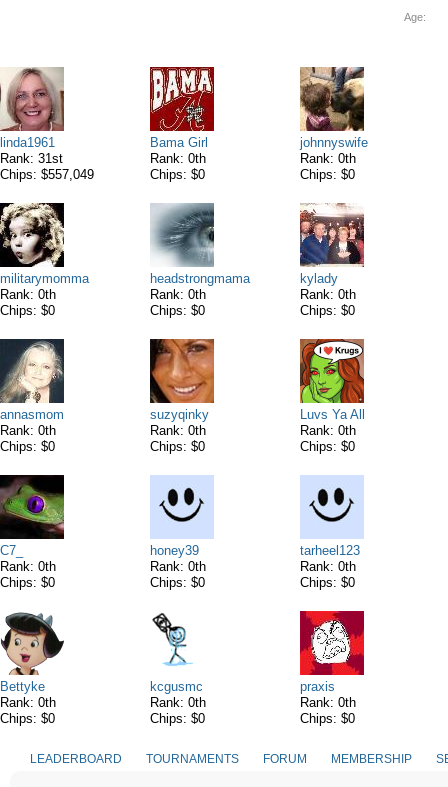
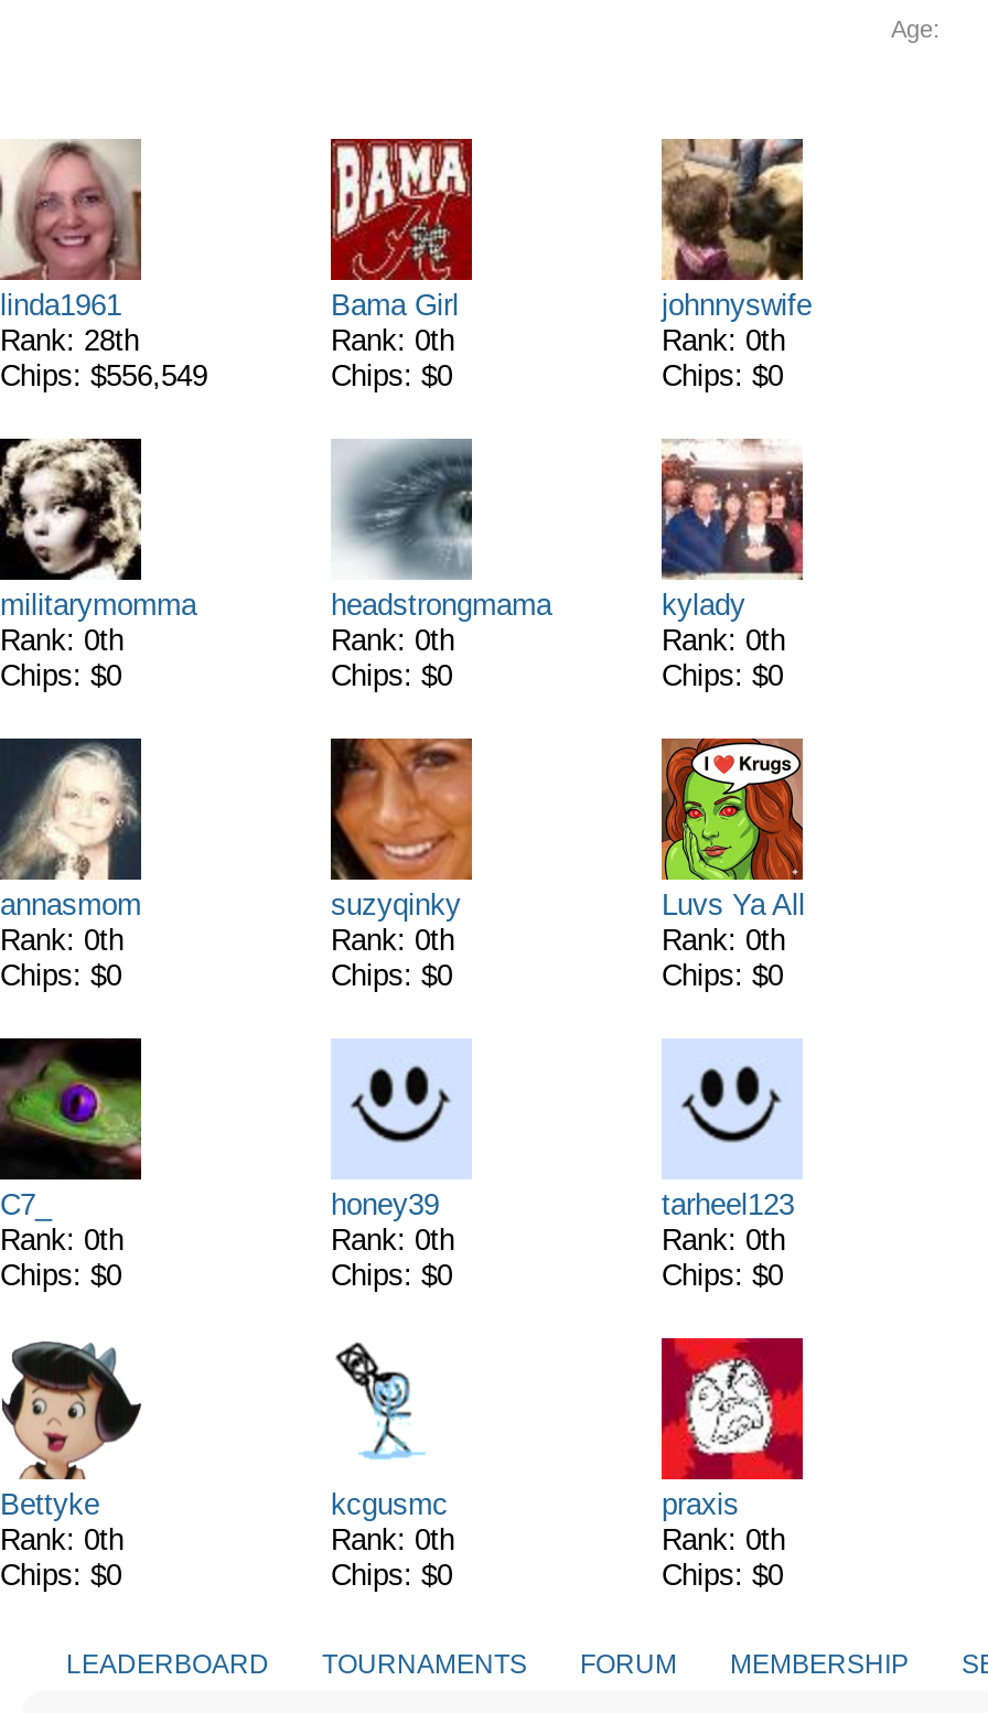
- Rank: 31st
+ Rank: 28th

- Chips: $557,049
+ Chips: $556,549
